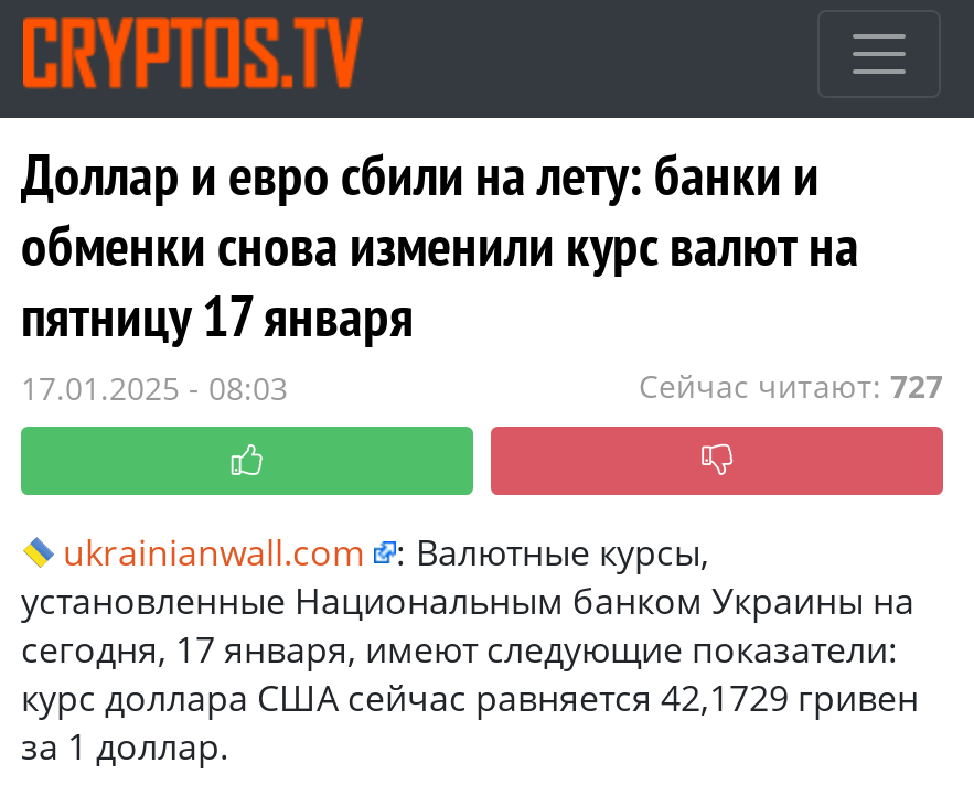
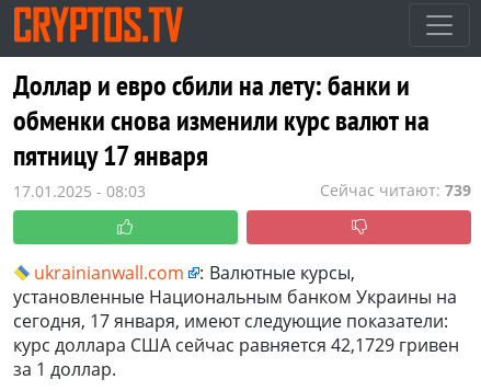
- Сейчас читают: 727
+ Сейчас читают: 739
